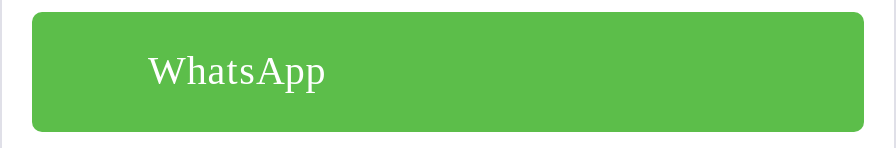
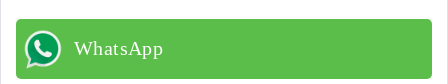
+ [image]
